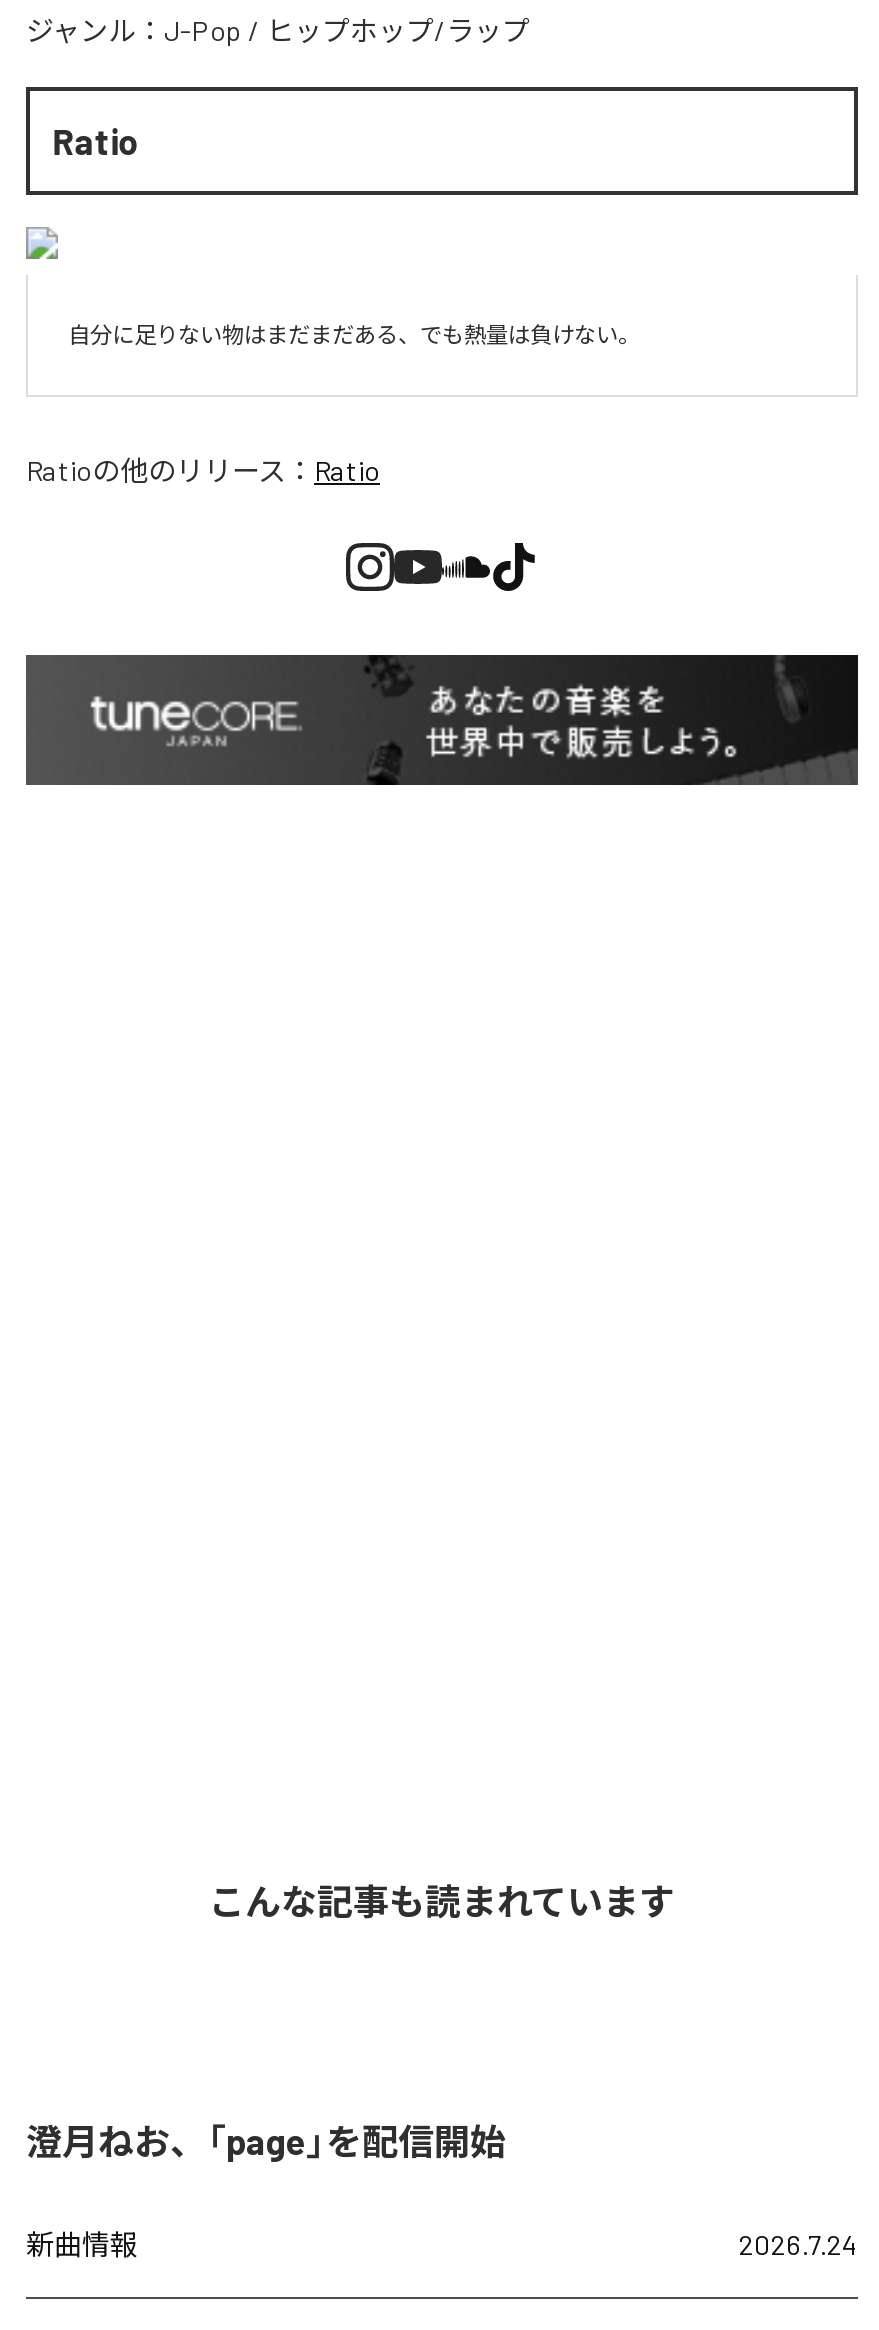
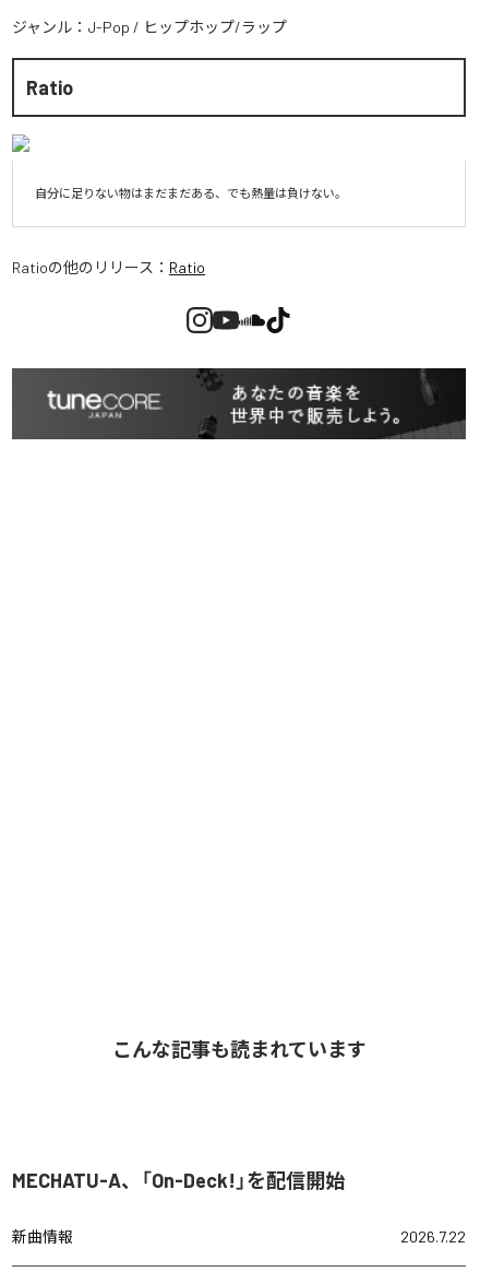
- 澄月ねお、「page」を配信開始
+ MECHATU-A、「On-Deck!」を配信開始

- 2026.7.24
+ 2026.7.22
